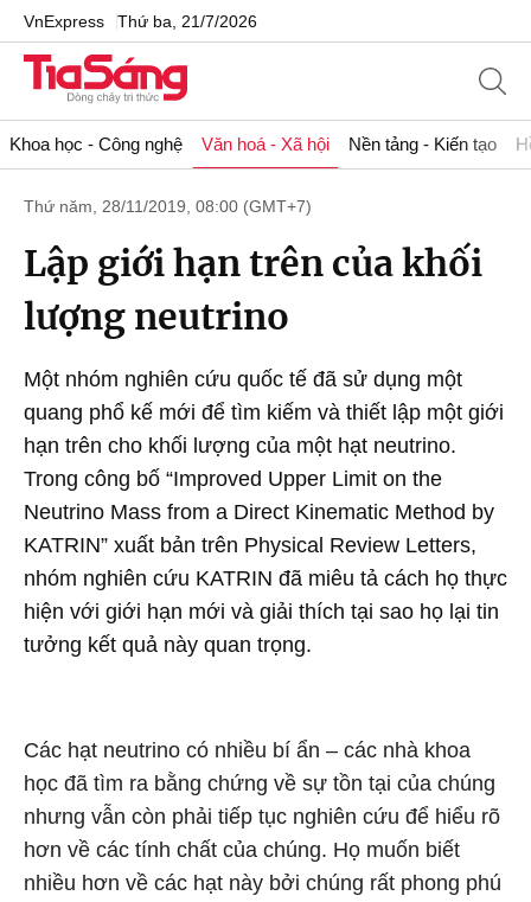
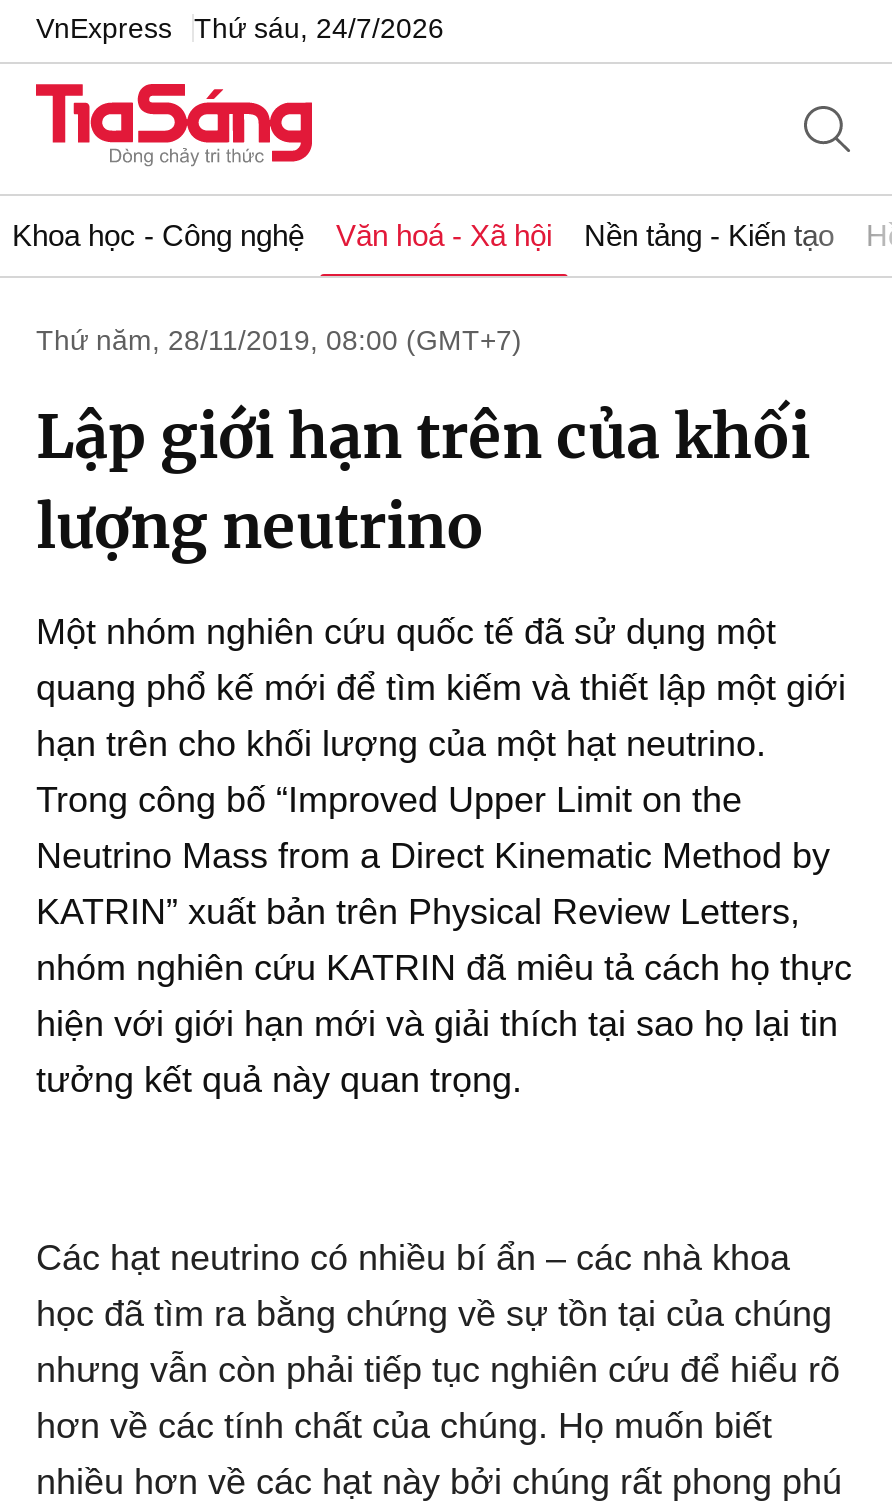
- VnExpress Thứ ba, 21/7/2026
+ VnExpress Thứ sáu, 24/7/2026
